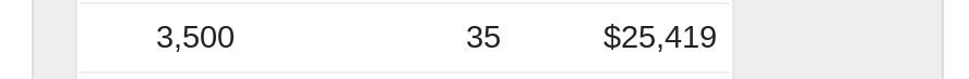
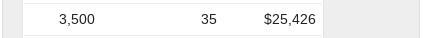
- $25,419
+ $25,426
